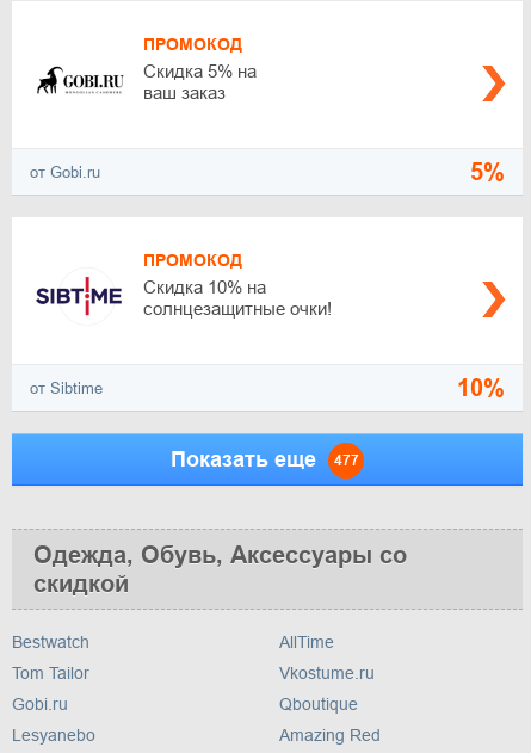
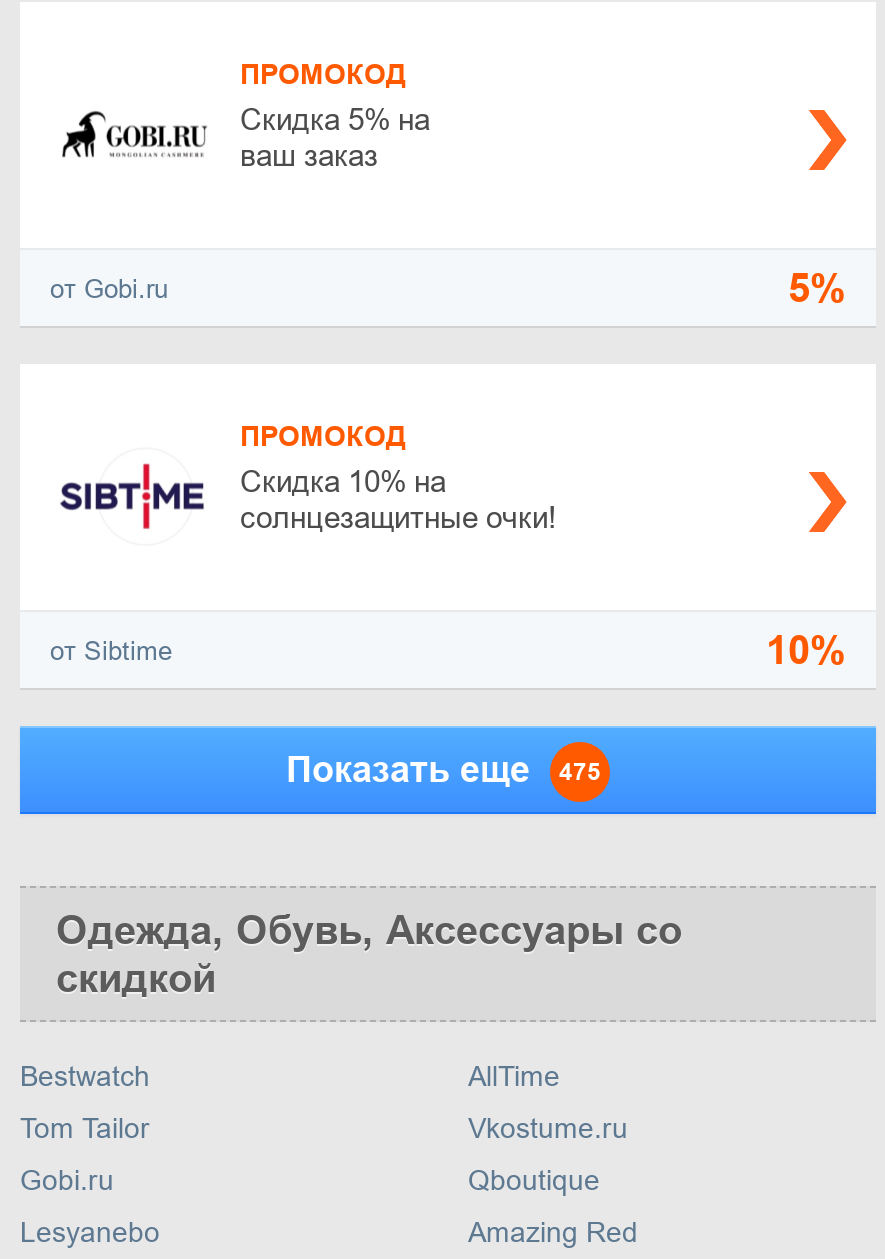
- Показать еще 477
+ Показать еще 475
